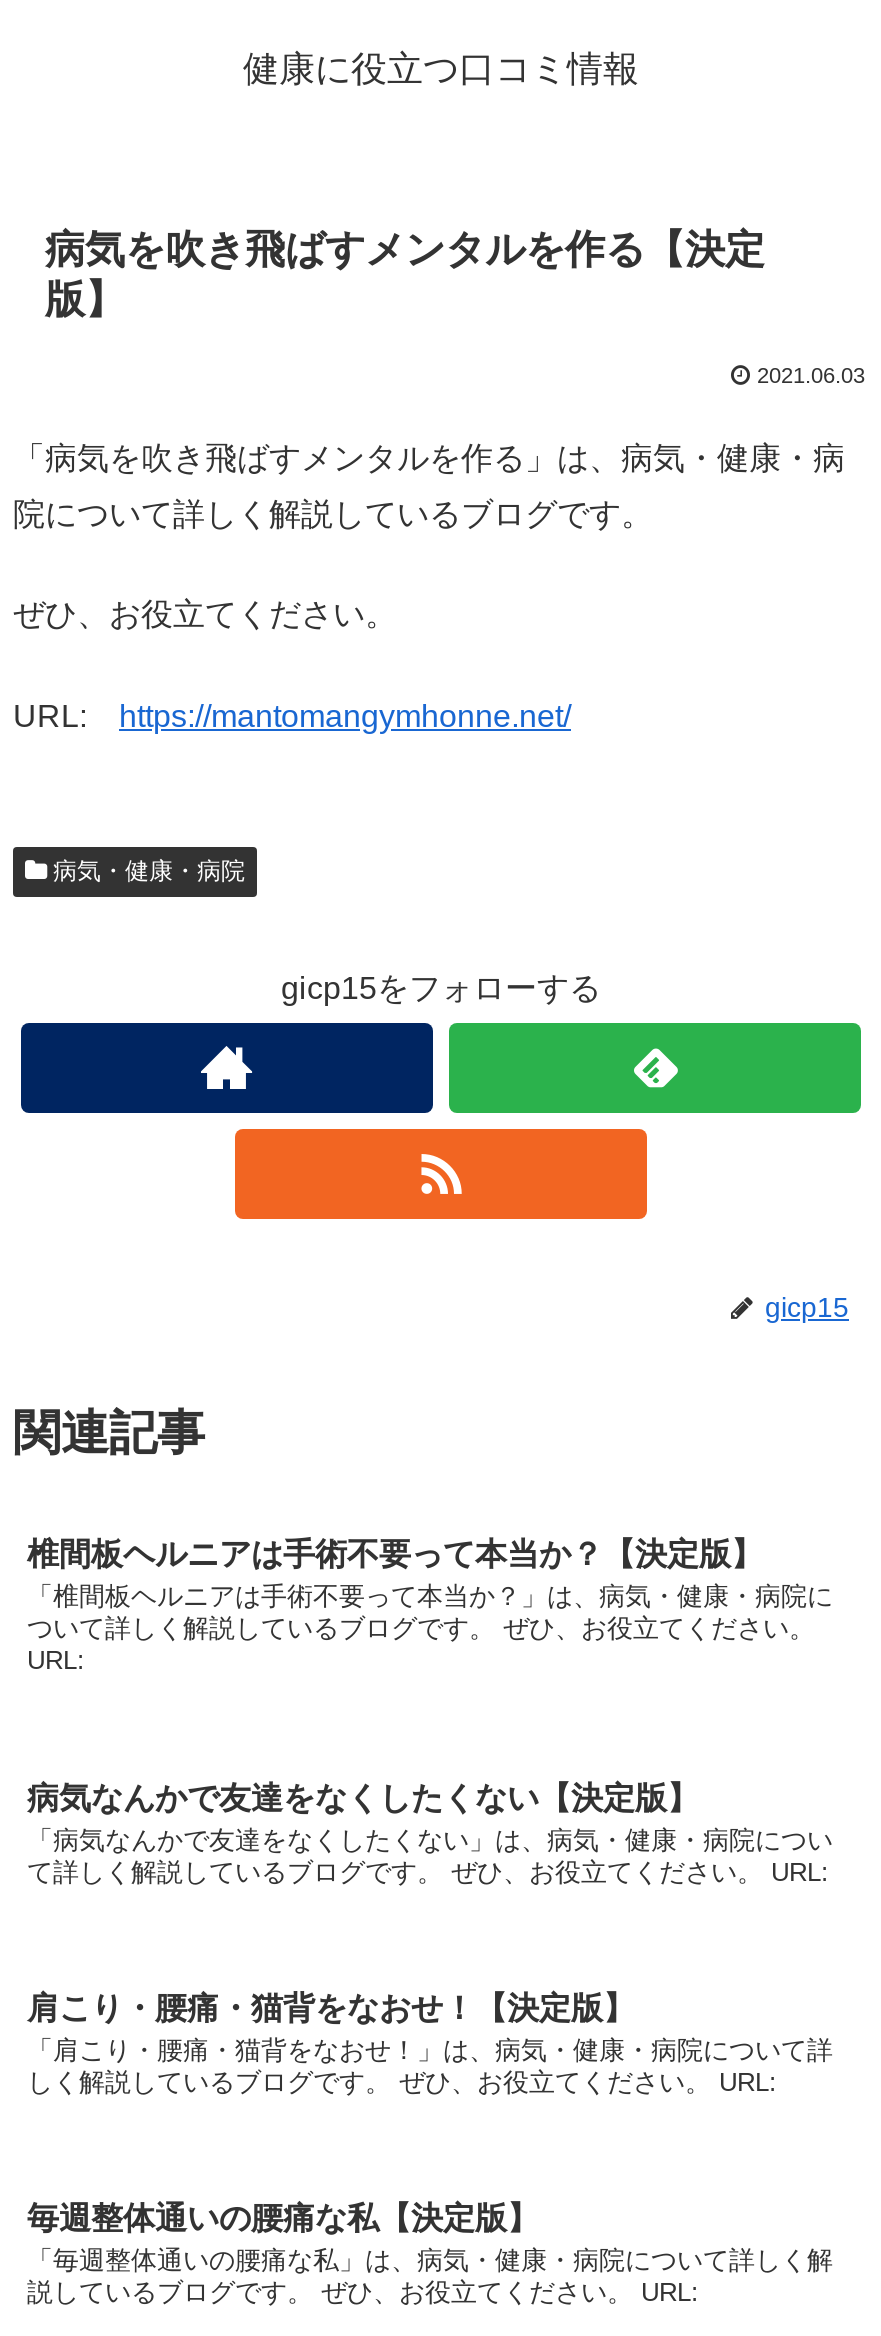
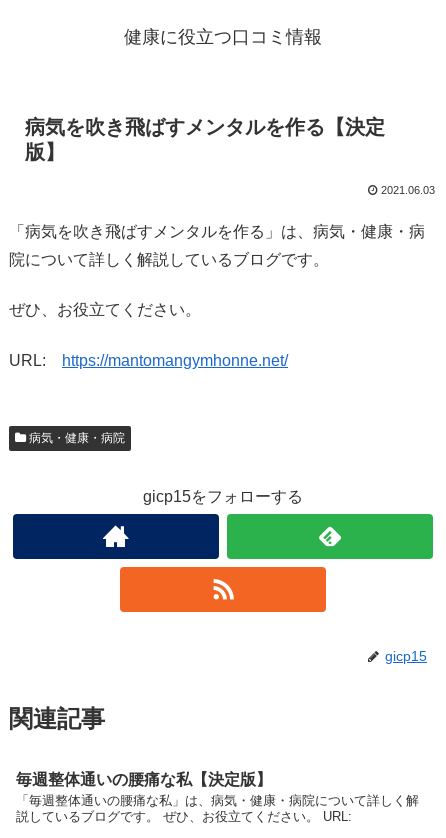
- 椎間板ヘルニアは手術不要って本当か？【決定版】
- 「椎間板ヘルニアは手術不要って本当か？」は、病気・健康・病院に
- ついて詳しく解説しているブログです。 ぜひ、お役立てください。
- URL:

- 病気なんかで友達をなくしたくない【決定版】
- 「病気なんかで友達をなくしたくない」は、病気・健康・病院につい
- て詳しく解説しているブログです。 ぜひ、お役立てください。 URL:

- 肩こり・腰痛・猫背をなおせ！【決定版】
- 「肩こり・腰痛・猫背をなおせ！」は、病気・健康・病院について詳
- しく解説しているブログです。 ぜひ、お役立てください。 URL:
